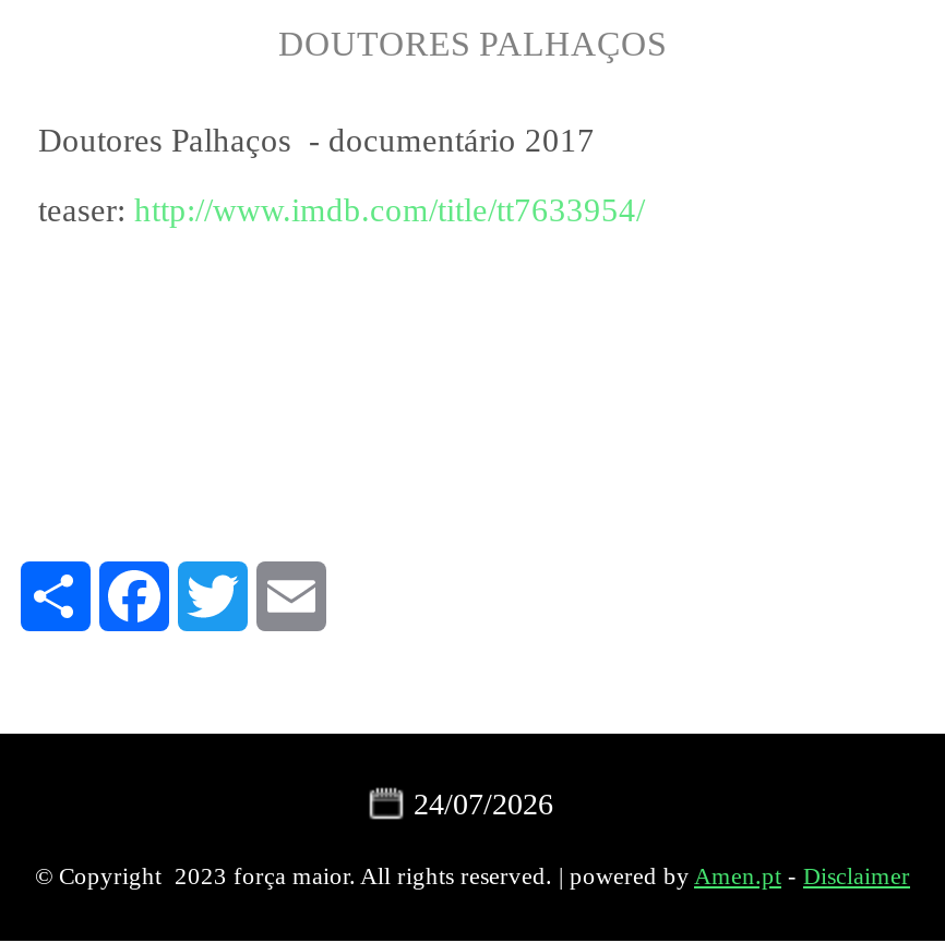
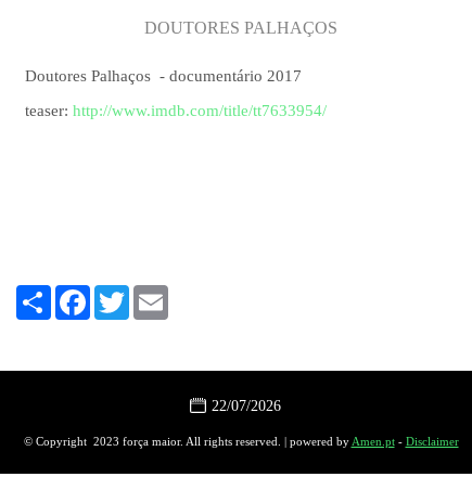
- 24/07/2026
+ 22/07/2026
